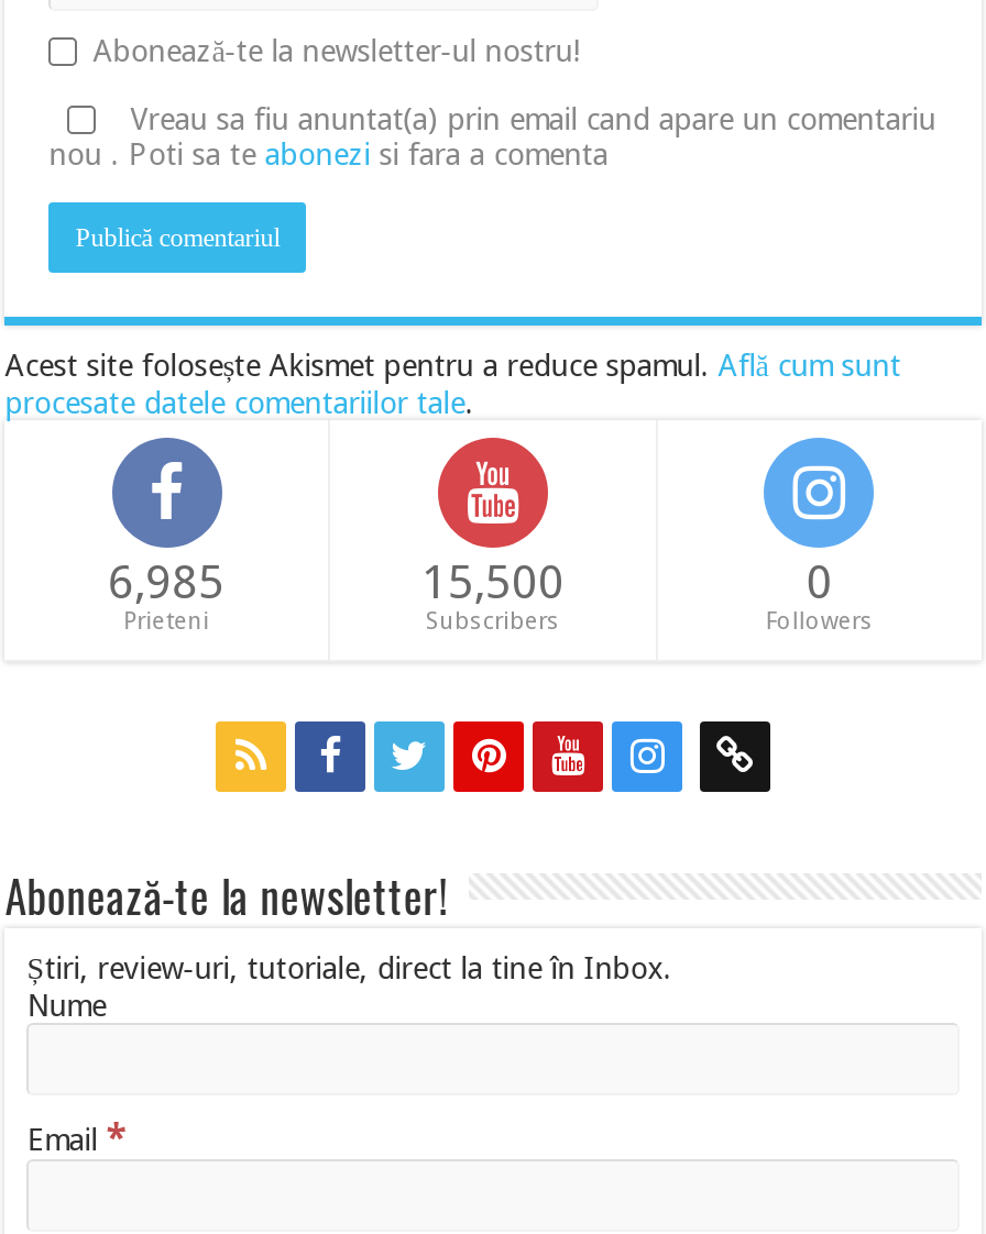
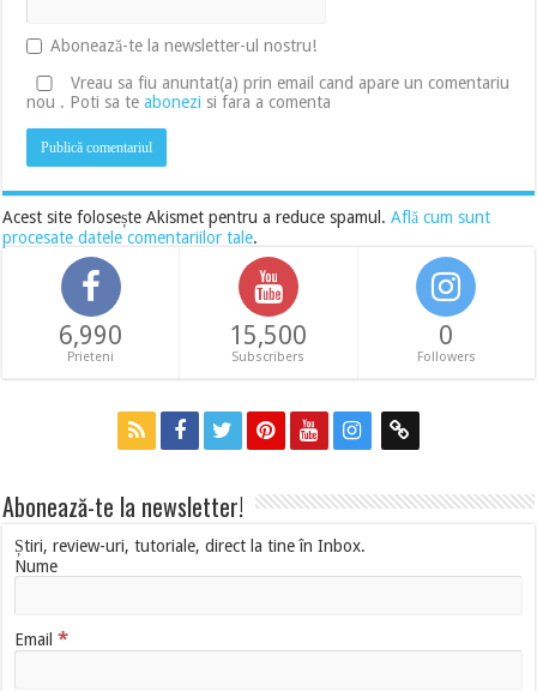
- 6,985
+ 6,990
